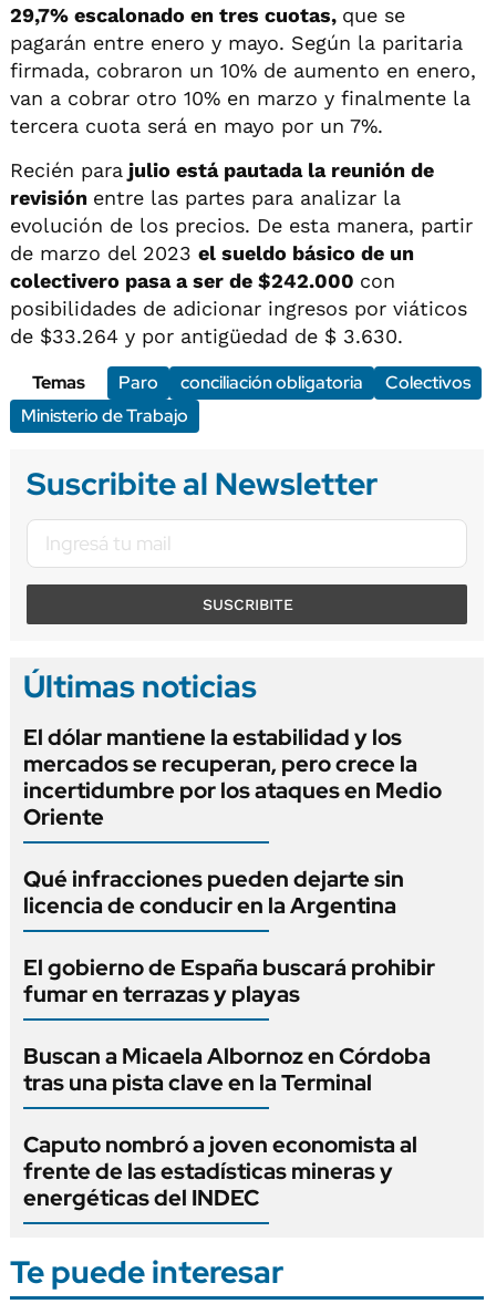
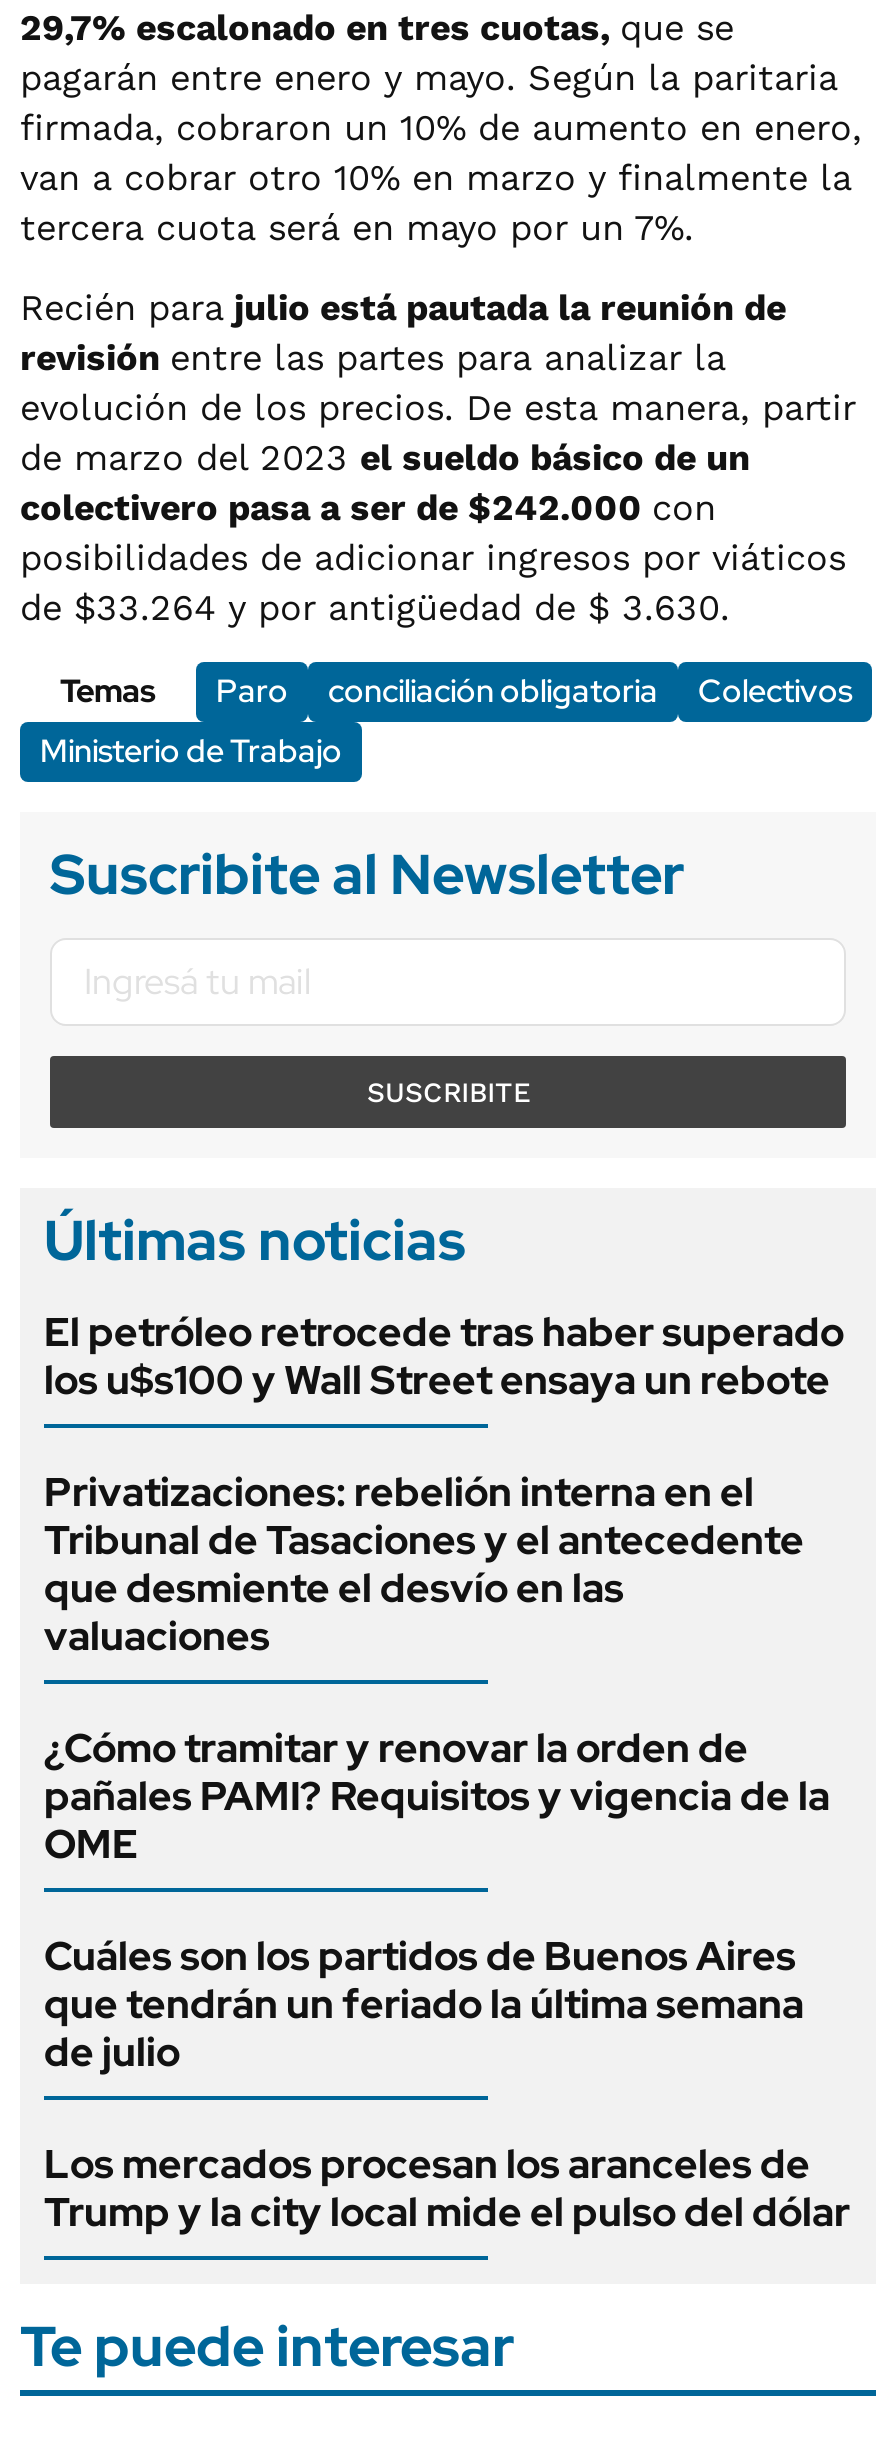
- El dólar mantiene la estabilidad y los
- mercados se recuperan, pero crece la
- incertidumbre por los ataques en Medio
- Oriente
+ El petróleo retrocede tras haber superado
+ los u$s100 y Wall Street ensaya un rebote

- Qué infracciones pueden dejarte sin
- licencia de conducir en la Argentina
+ Privatizaciones: rebelión interna en el
+ Tribunal de Tasaciones y el antecedente
+ que desmiente el desvío en las
+ valuaciones

- El gobierno de España buscará prohibir
- fumar en terrazas y playas
+ ¿Cómo tramitar y renovar la orden de
+ pañales PAMI? Requisitos y vigencia de la
+ OME

- Buscan a Micaela Albornoz en Córdoba
- tras una pista clave en la Terminal
+ Cuáles son los partidos de Buenos Aires
+ que tendrán un feriado la última semana
+ de julio

- Caputo nombró a joven economista al
- frente de las estadísticas mineras y
- energéticas del INDEC
+ Los mercados procesan los aranceles de
+ Trump y la city local mide el pulso del dólar
